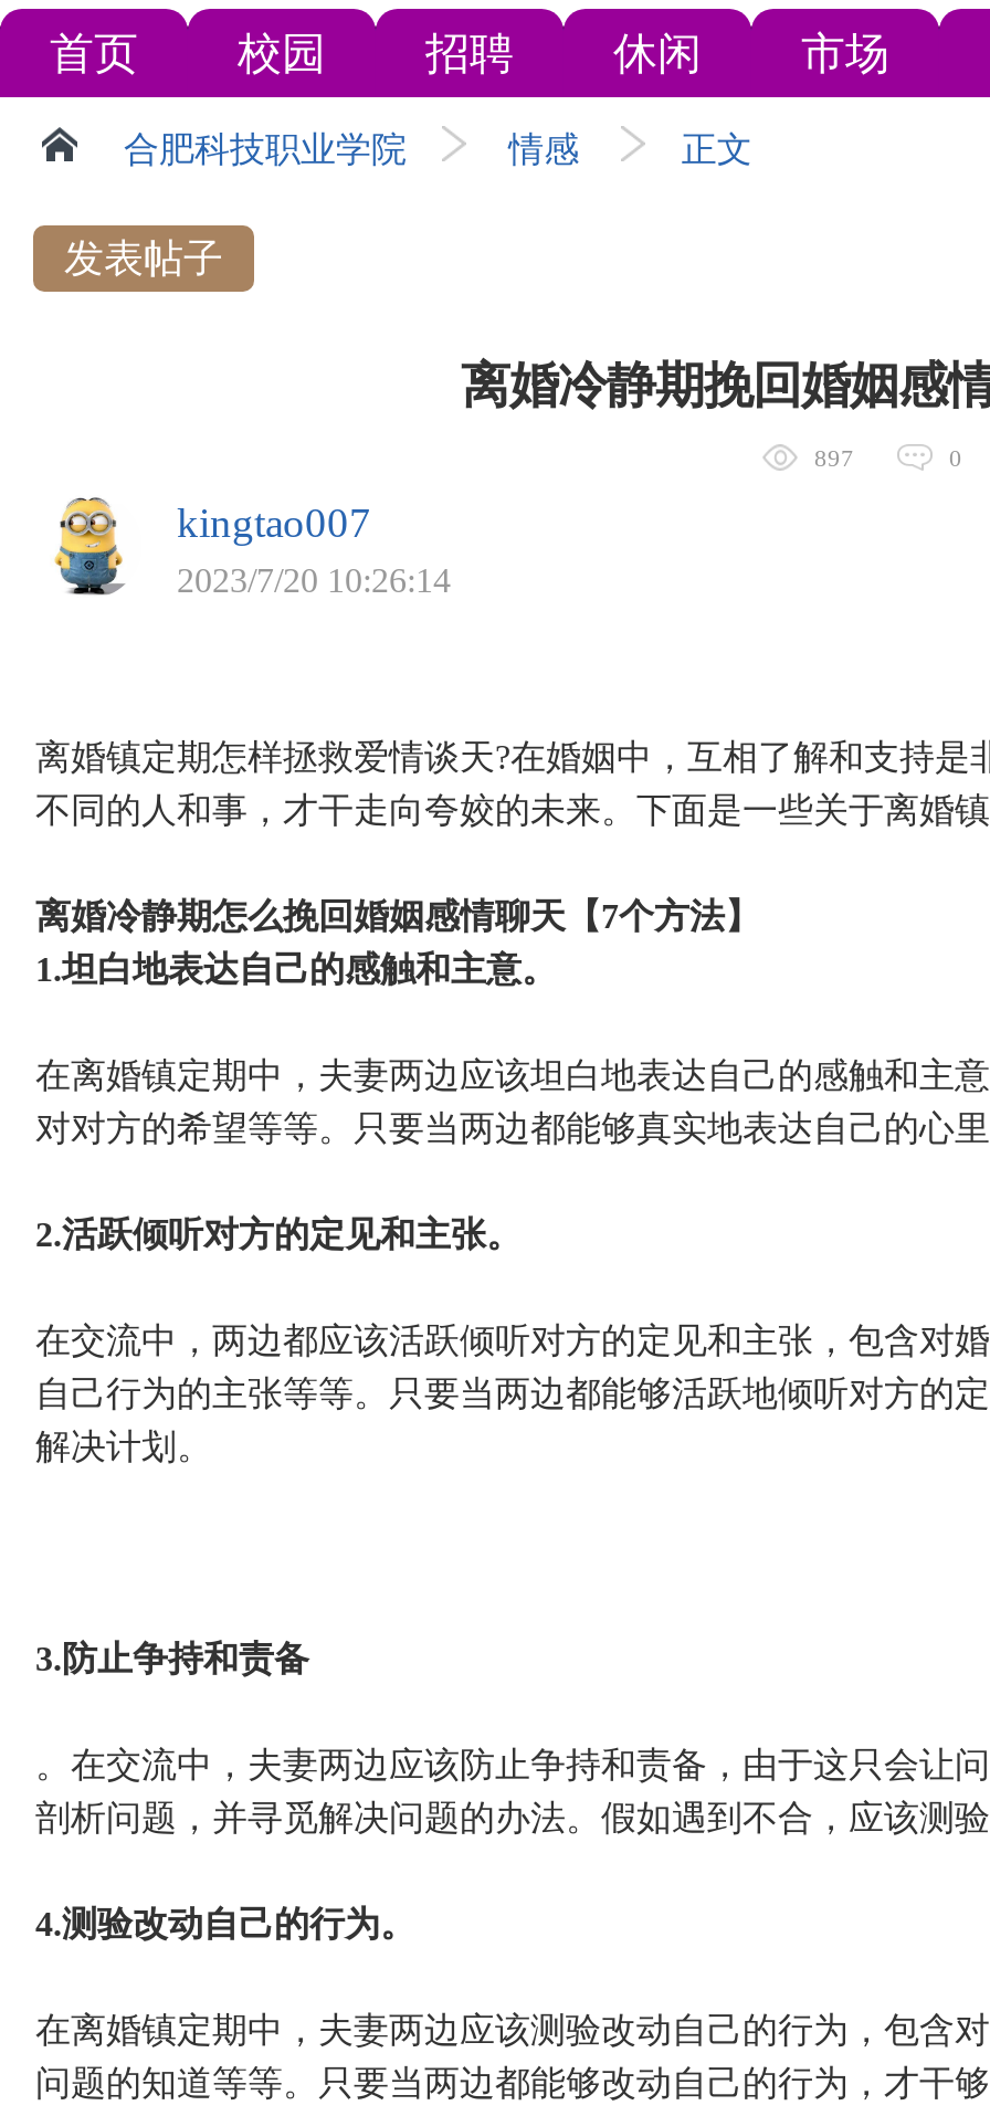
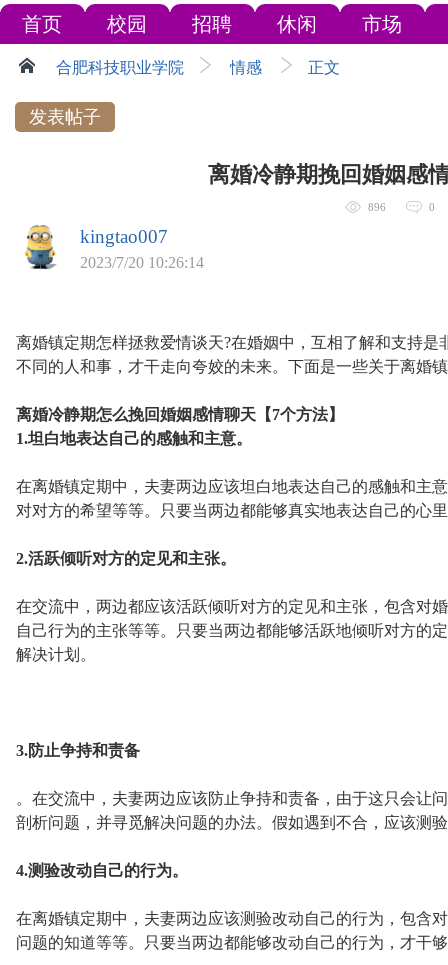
- 897
+ 896
